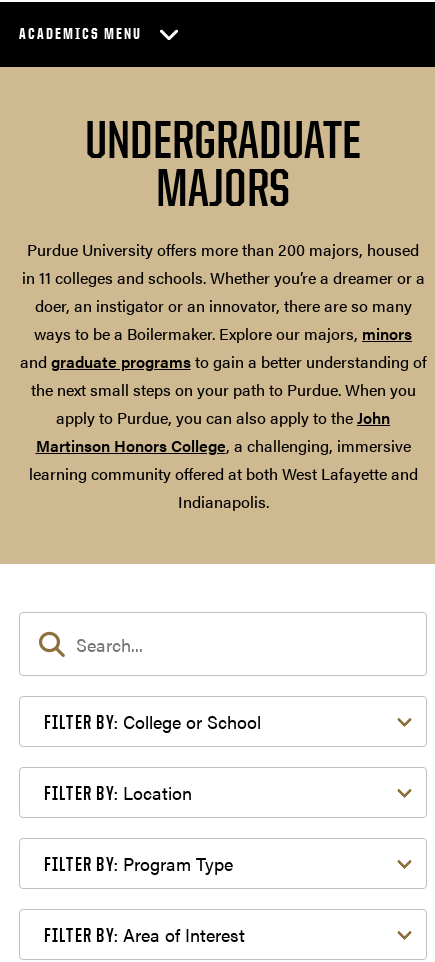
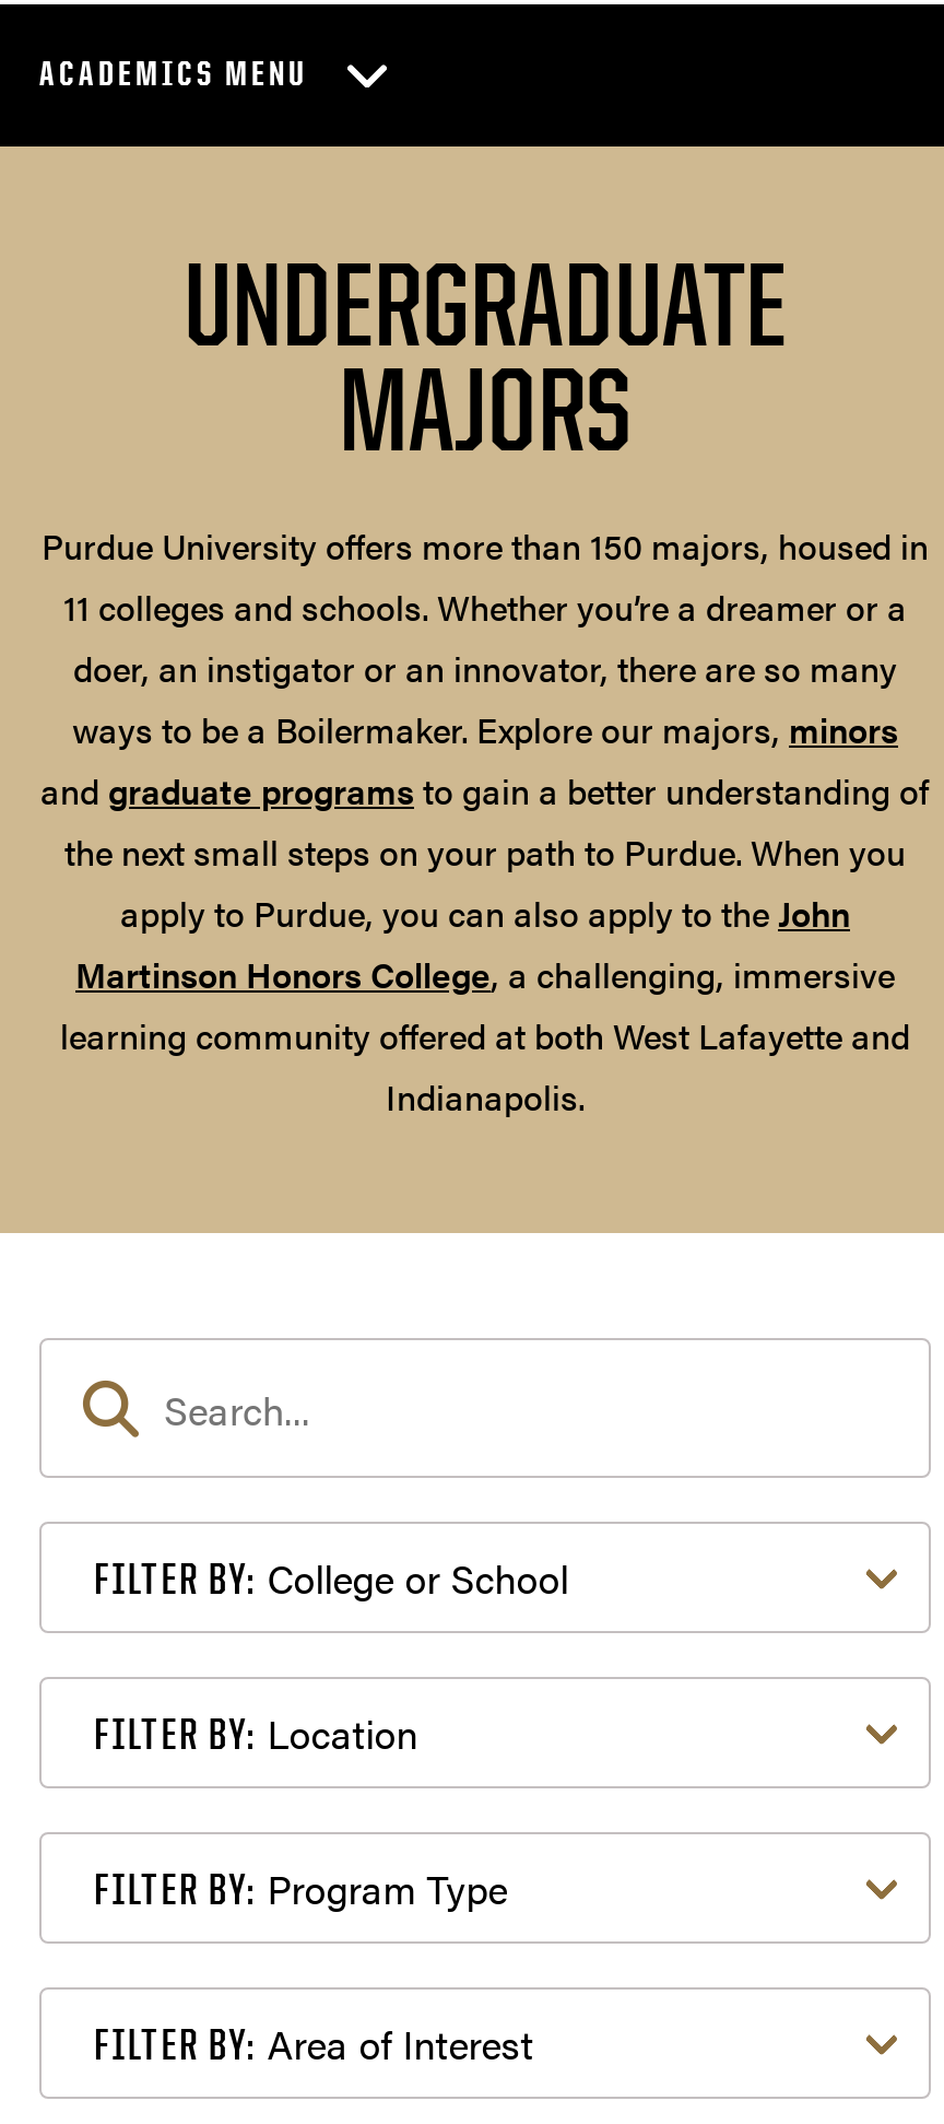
- Purdue University offers more than 200 majors, housed
- in 11 colleges and schools. Whether you’re a dreamer or a
+ Purdue University offers more than 150 majors, housed in
+ 11 colleges and schools. Whether you’re a dreamer or a
